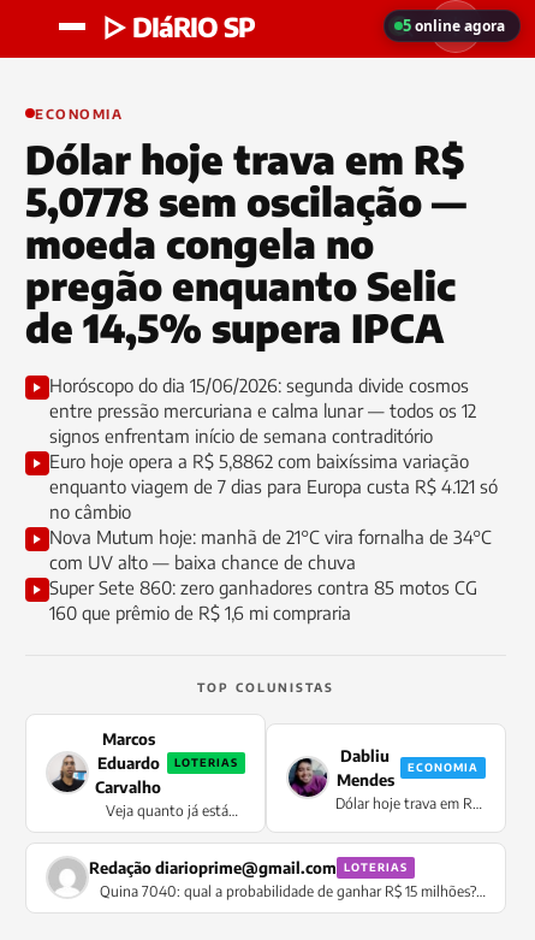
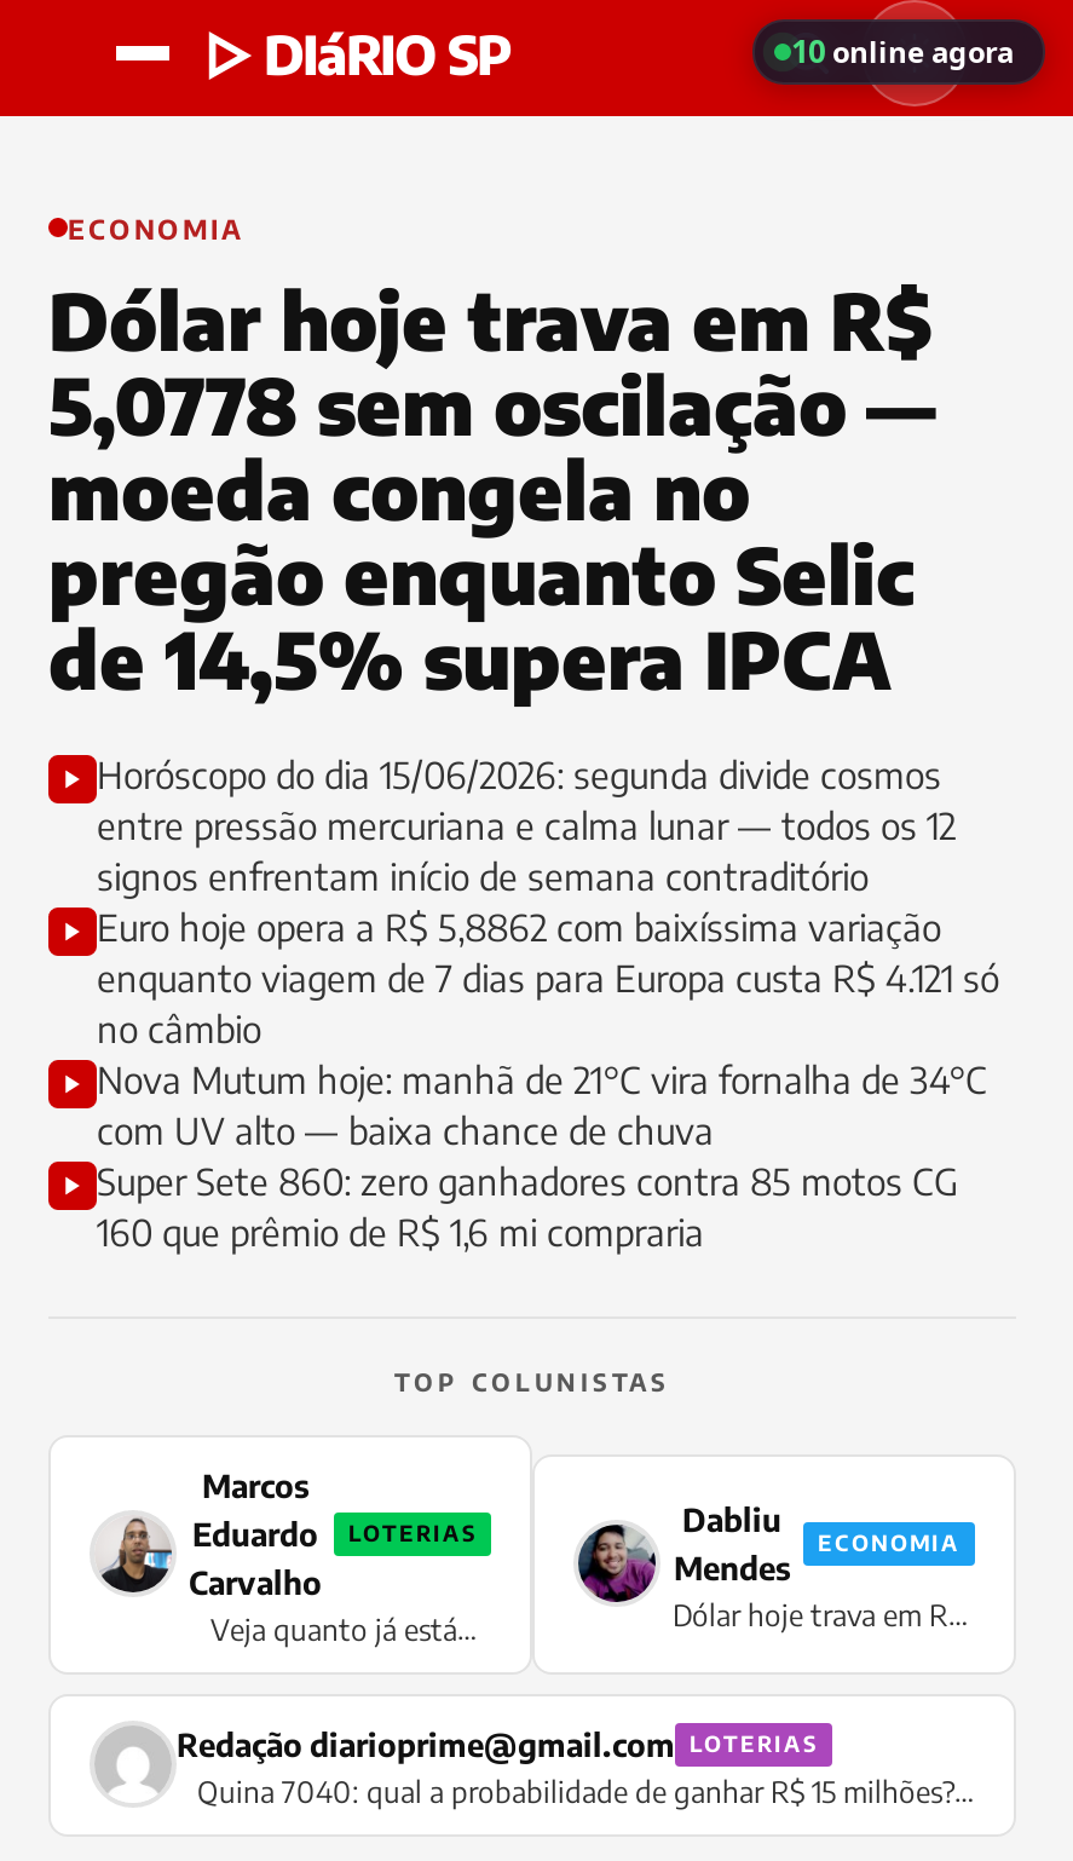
- 5 online agora
+ 10 online agora
